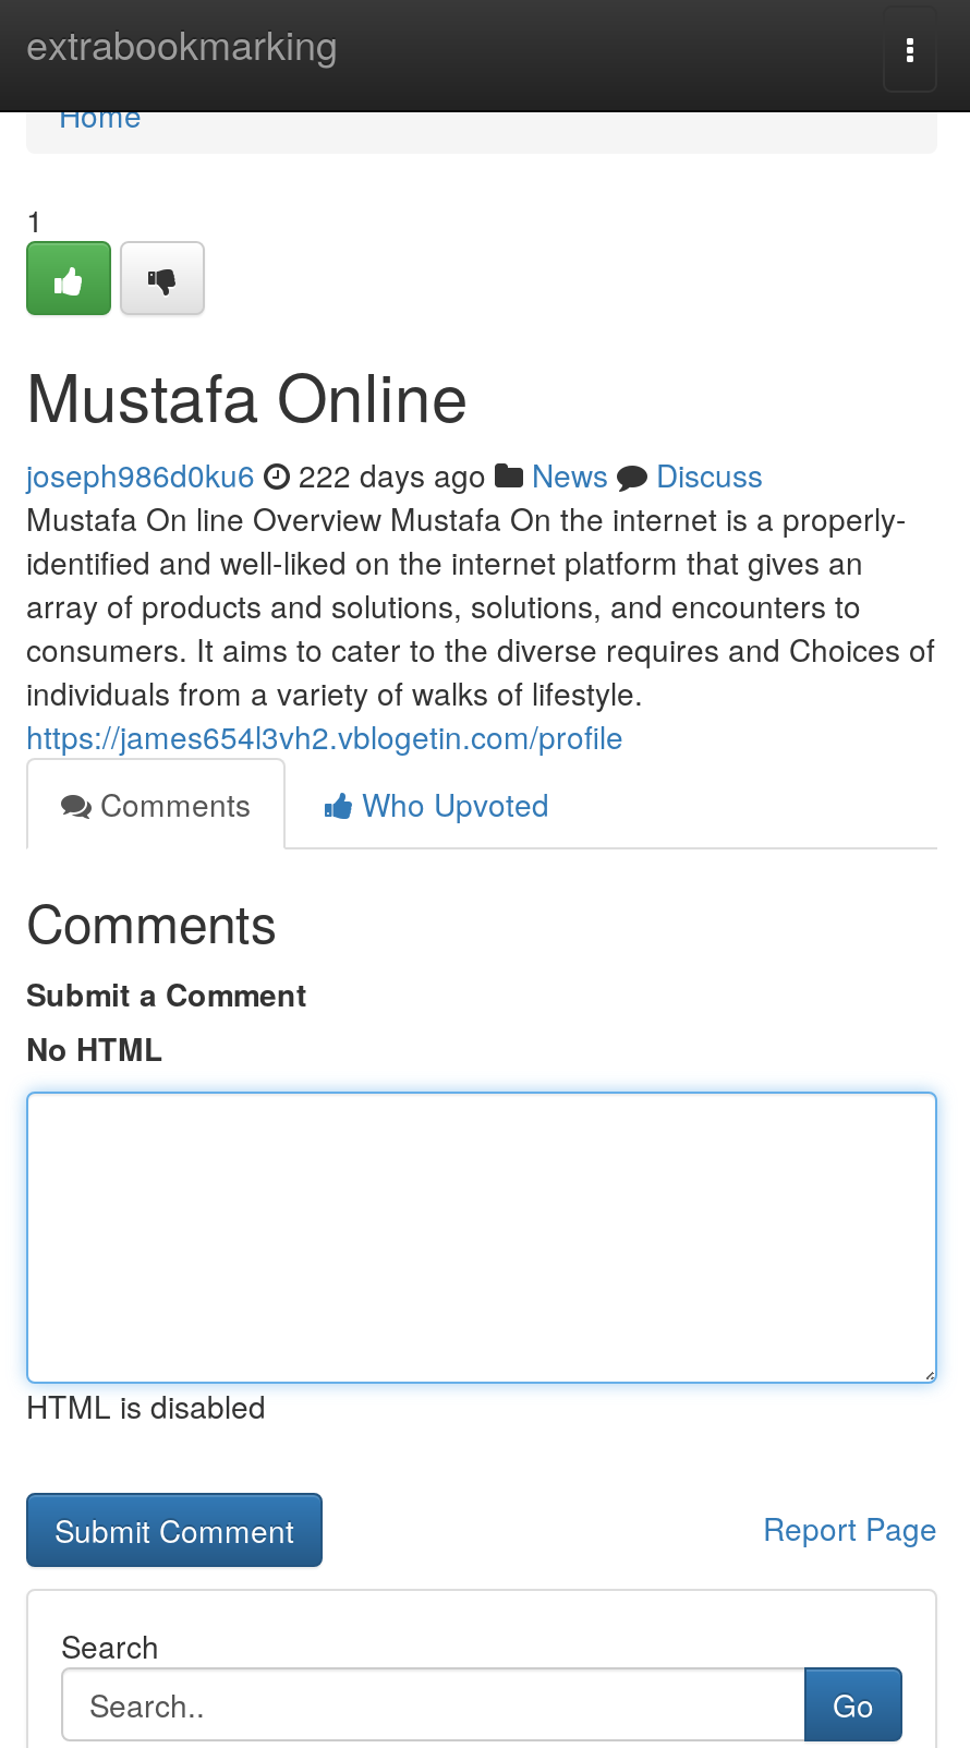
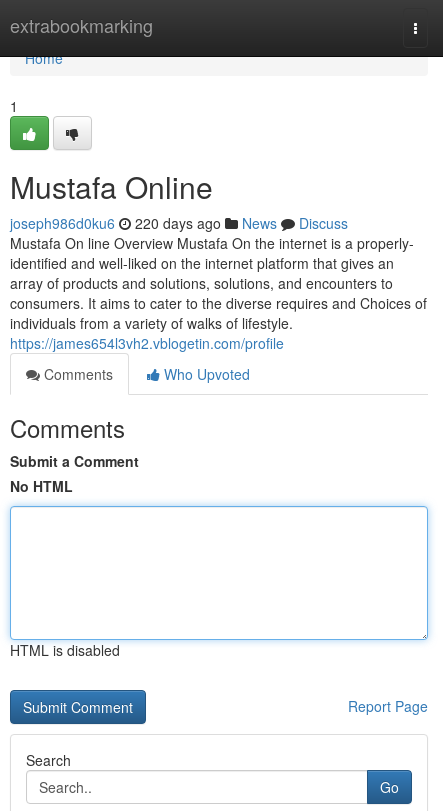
- joseph986d0ku6 222 days ago News Discuss
+ joseph986d0ku6 220 days ago News Discuss
